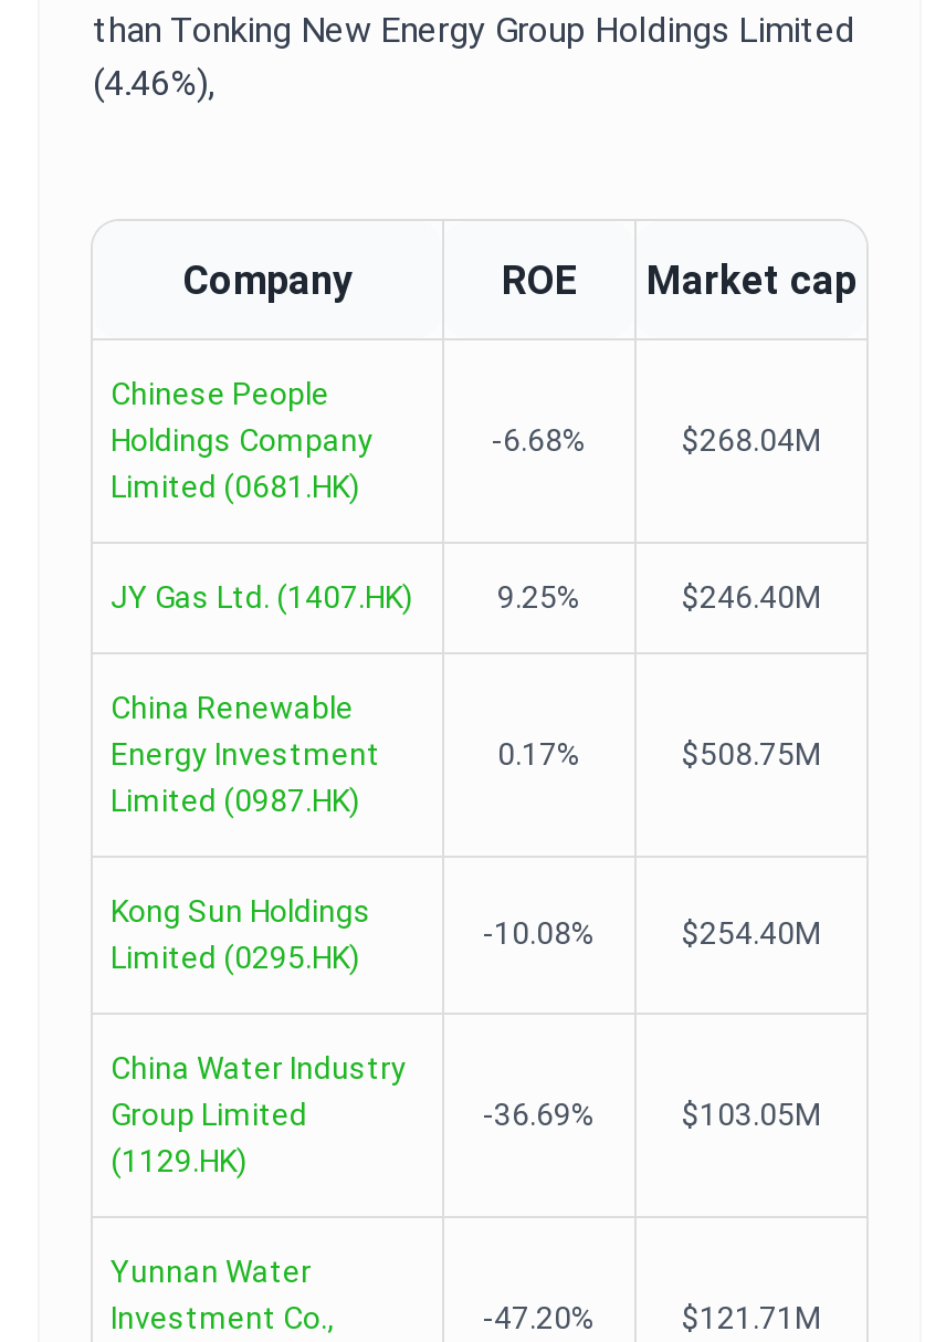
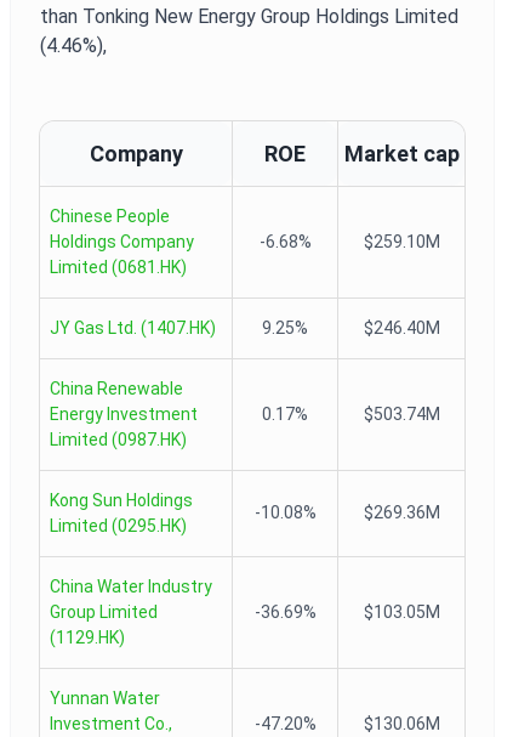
- $268.04M
+ $259.10M

- $508.75M
+ $503.74M

- $254.40M
+ $269.36M

- $121.71M
+ $130.06M
